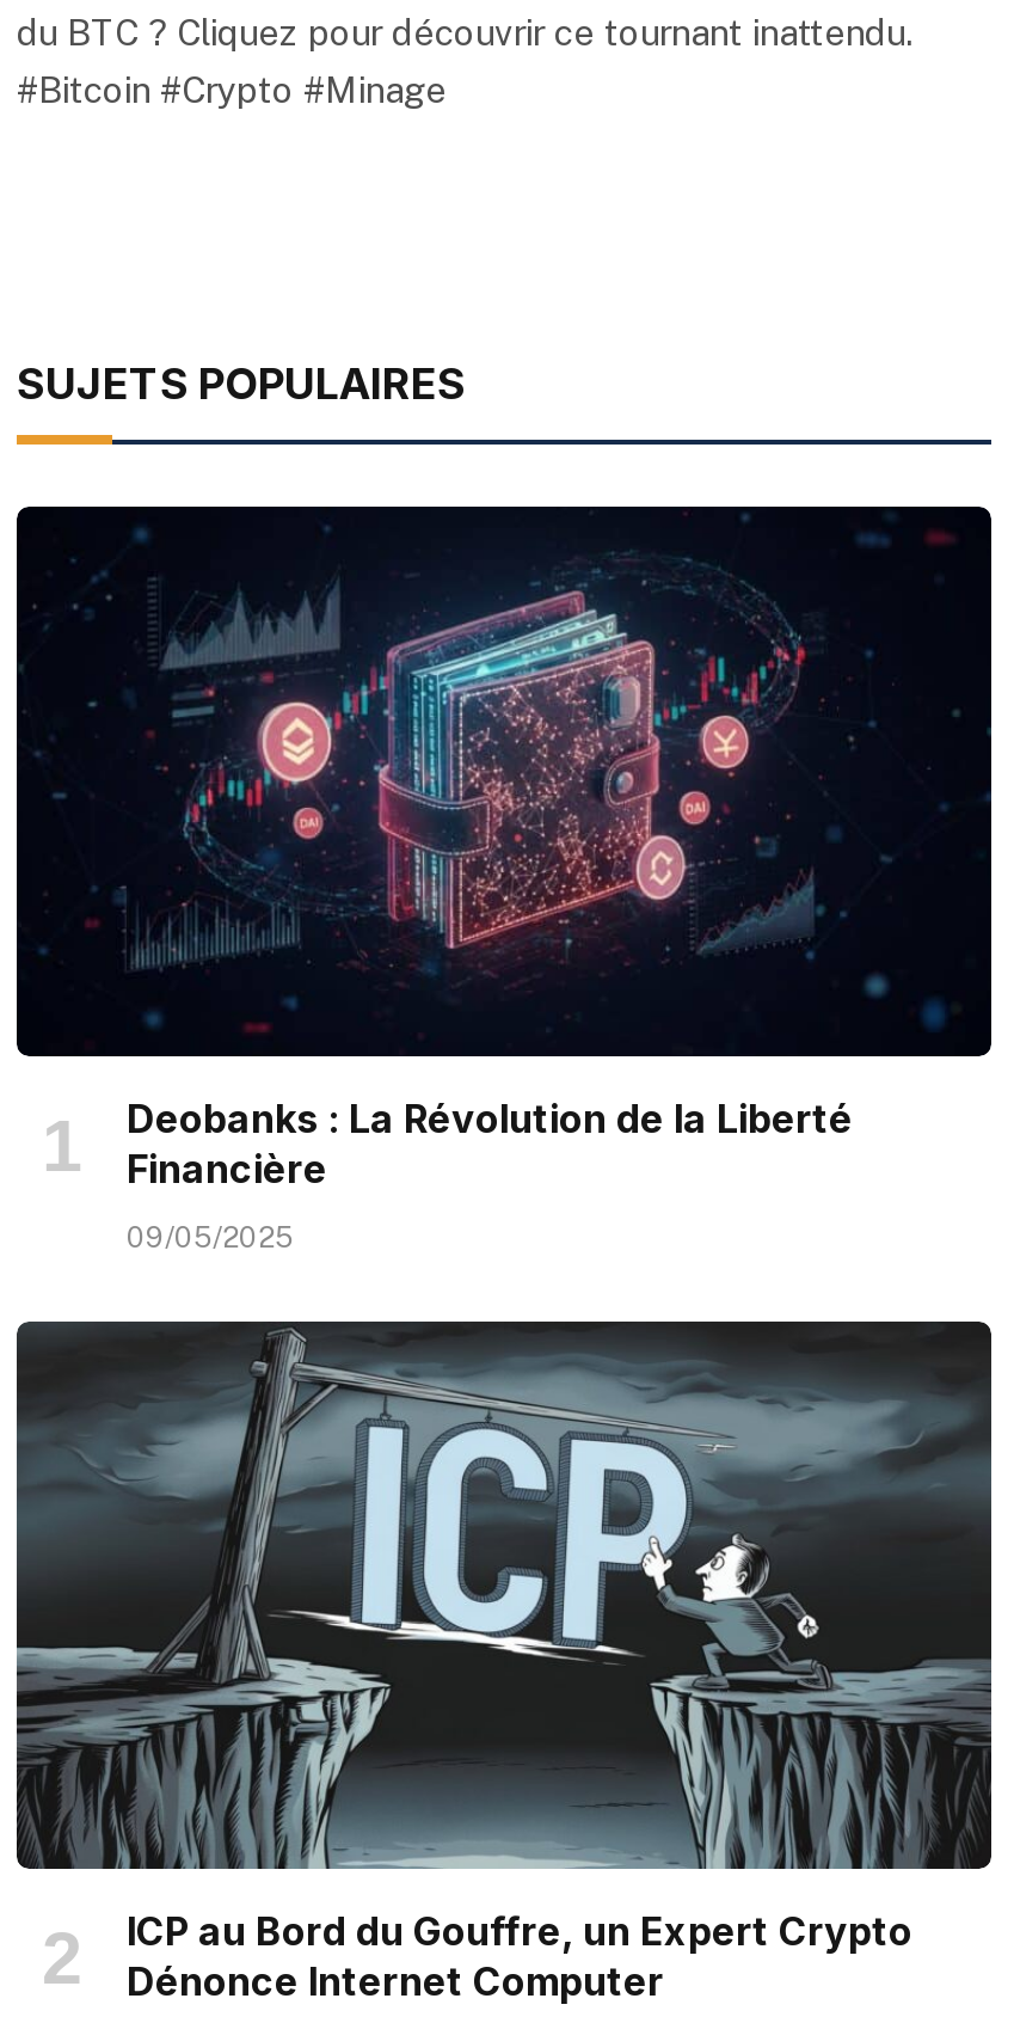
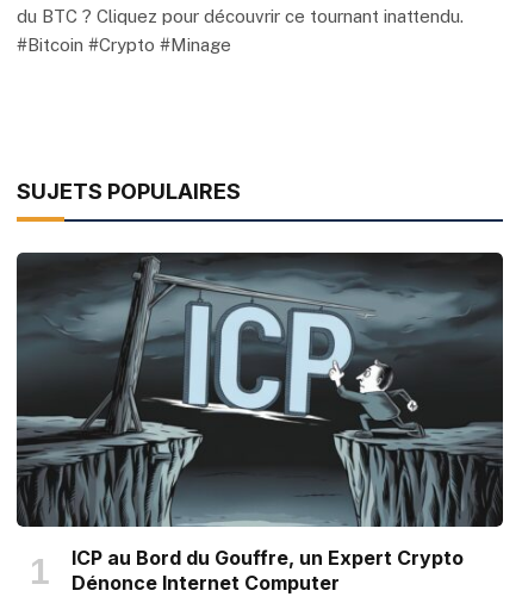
- [image]
- Deobanks : La Révolution de la Liberté
- Financière
- 09/05/2025
